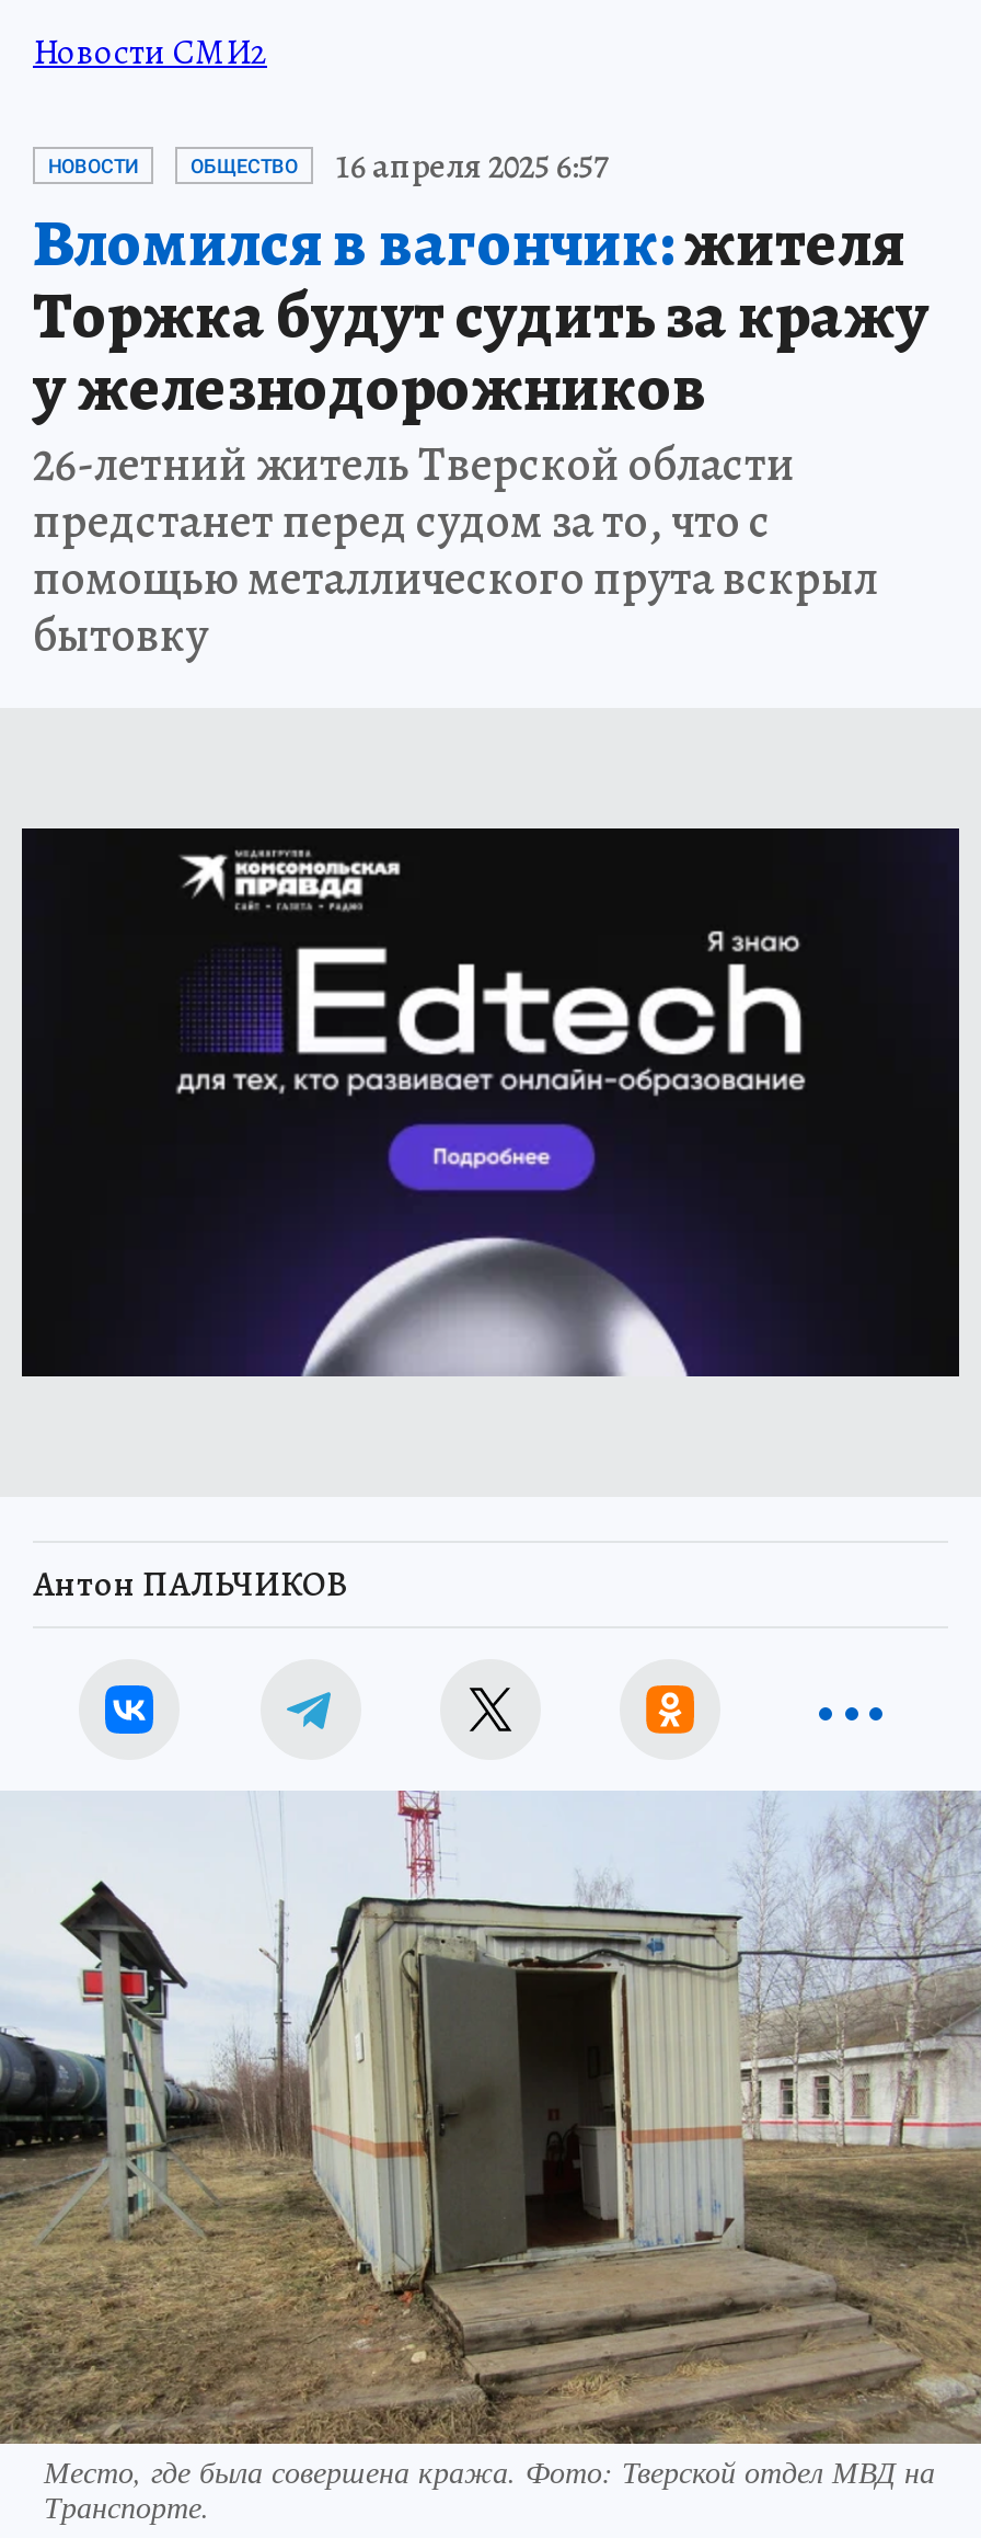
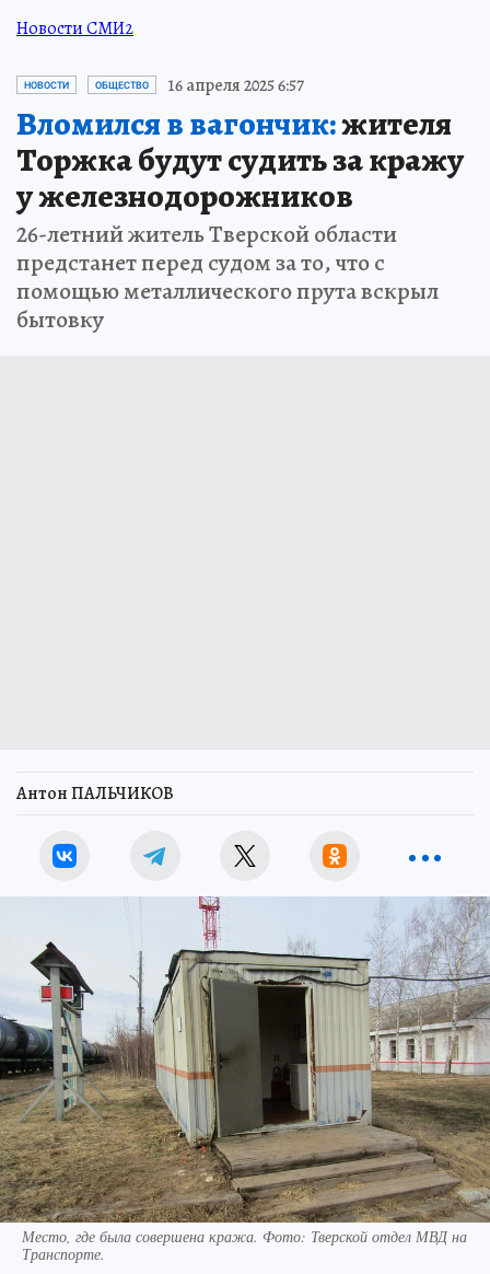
- [image]
